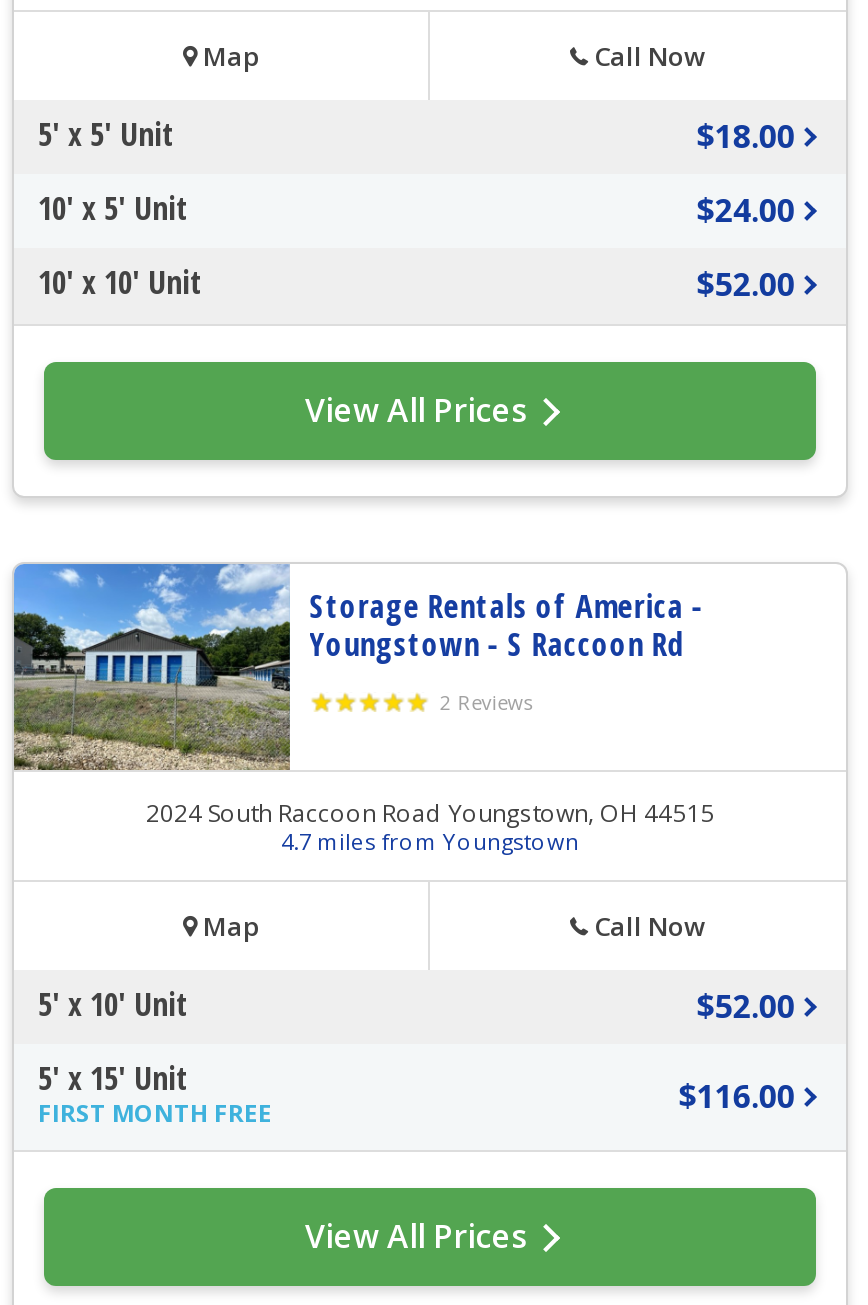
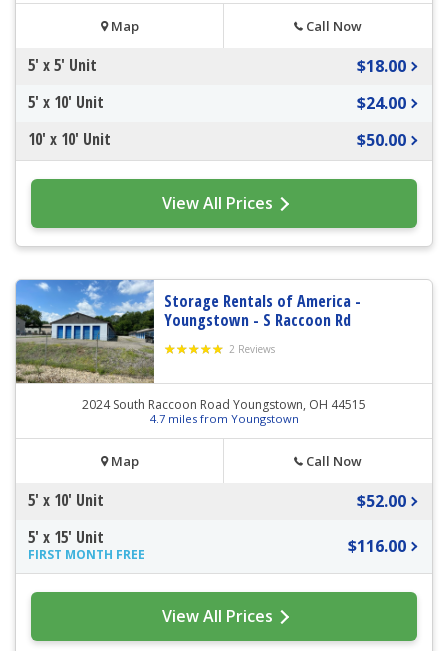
- 10' x 5' Unit
+ 5' x 10' Unit

- $52.00
+ $50.00
